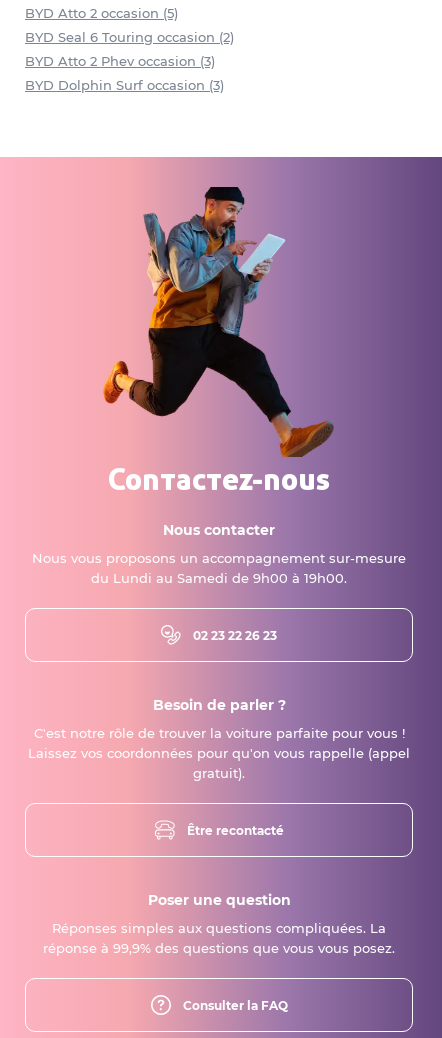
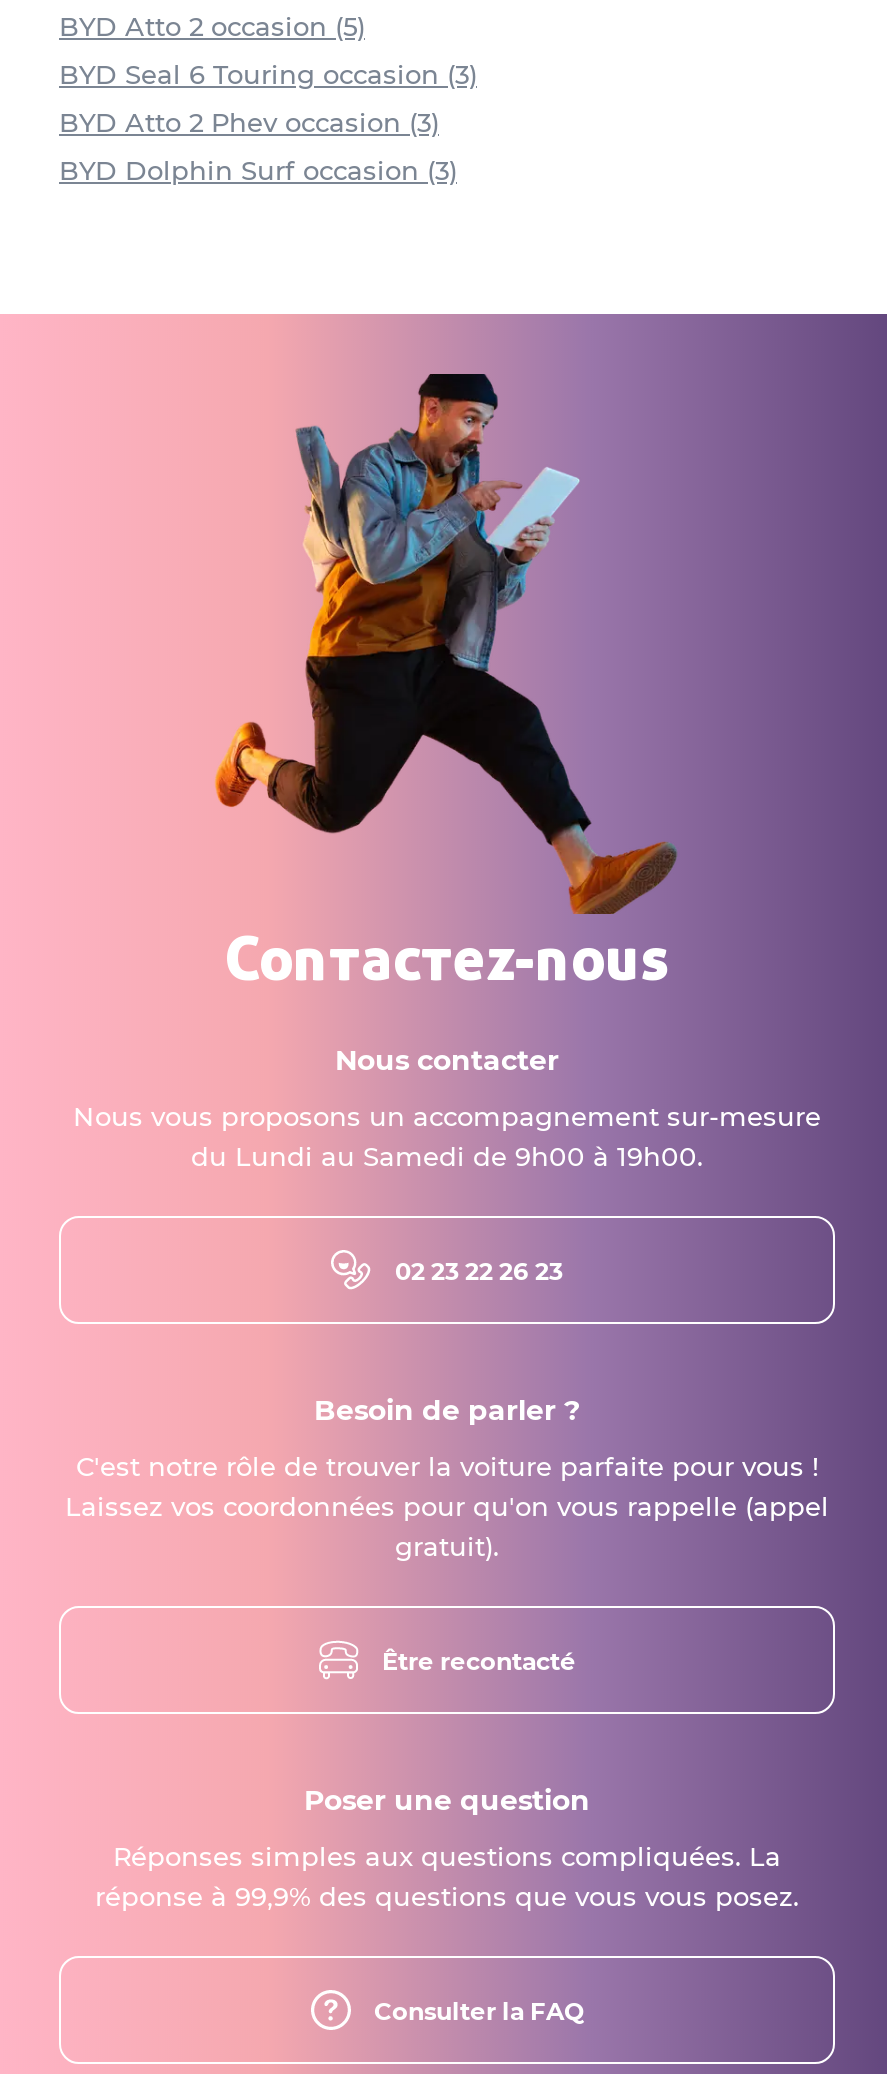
- BYD Seal 6 Touring occasion (2)
+ BYD Seal 6 Touring occasion (3)
